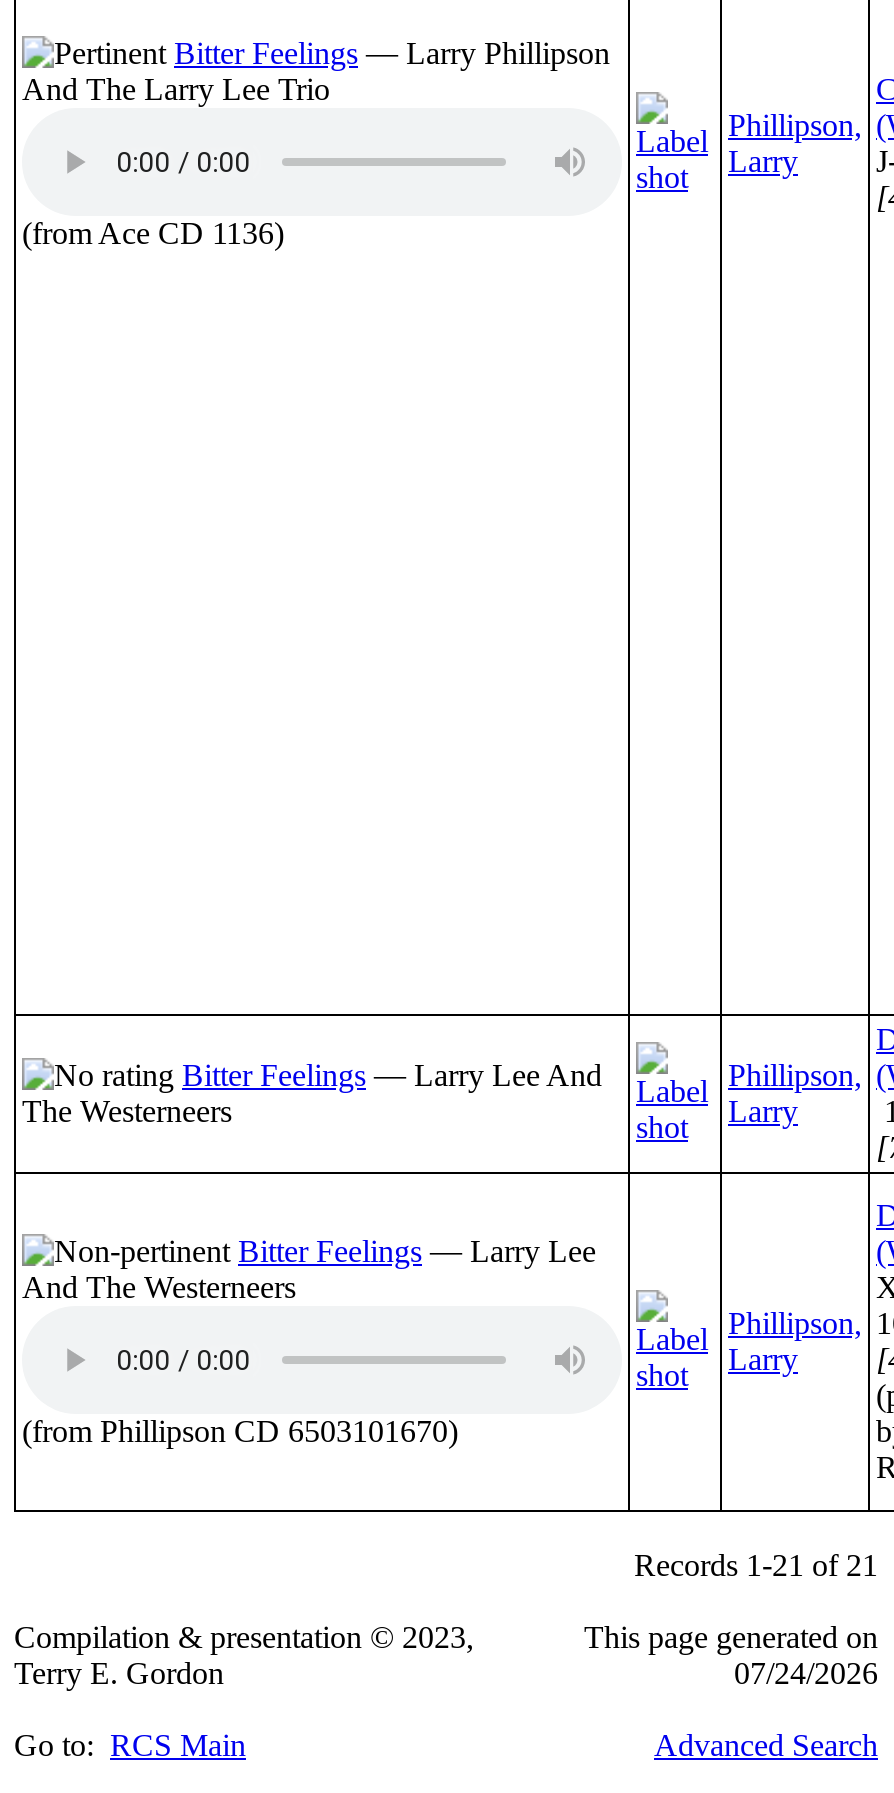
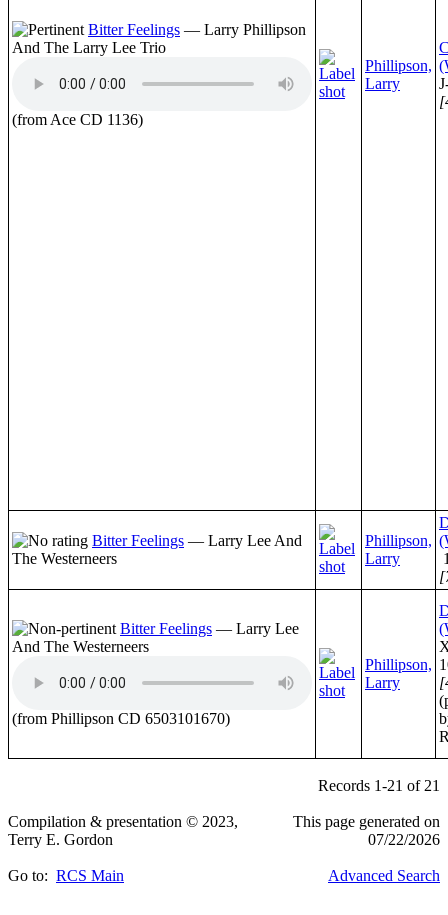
- 07/24/2026
+ 07/22/2026
